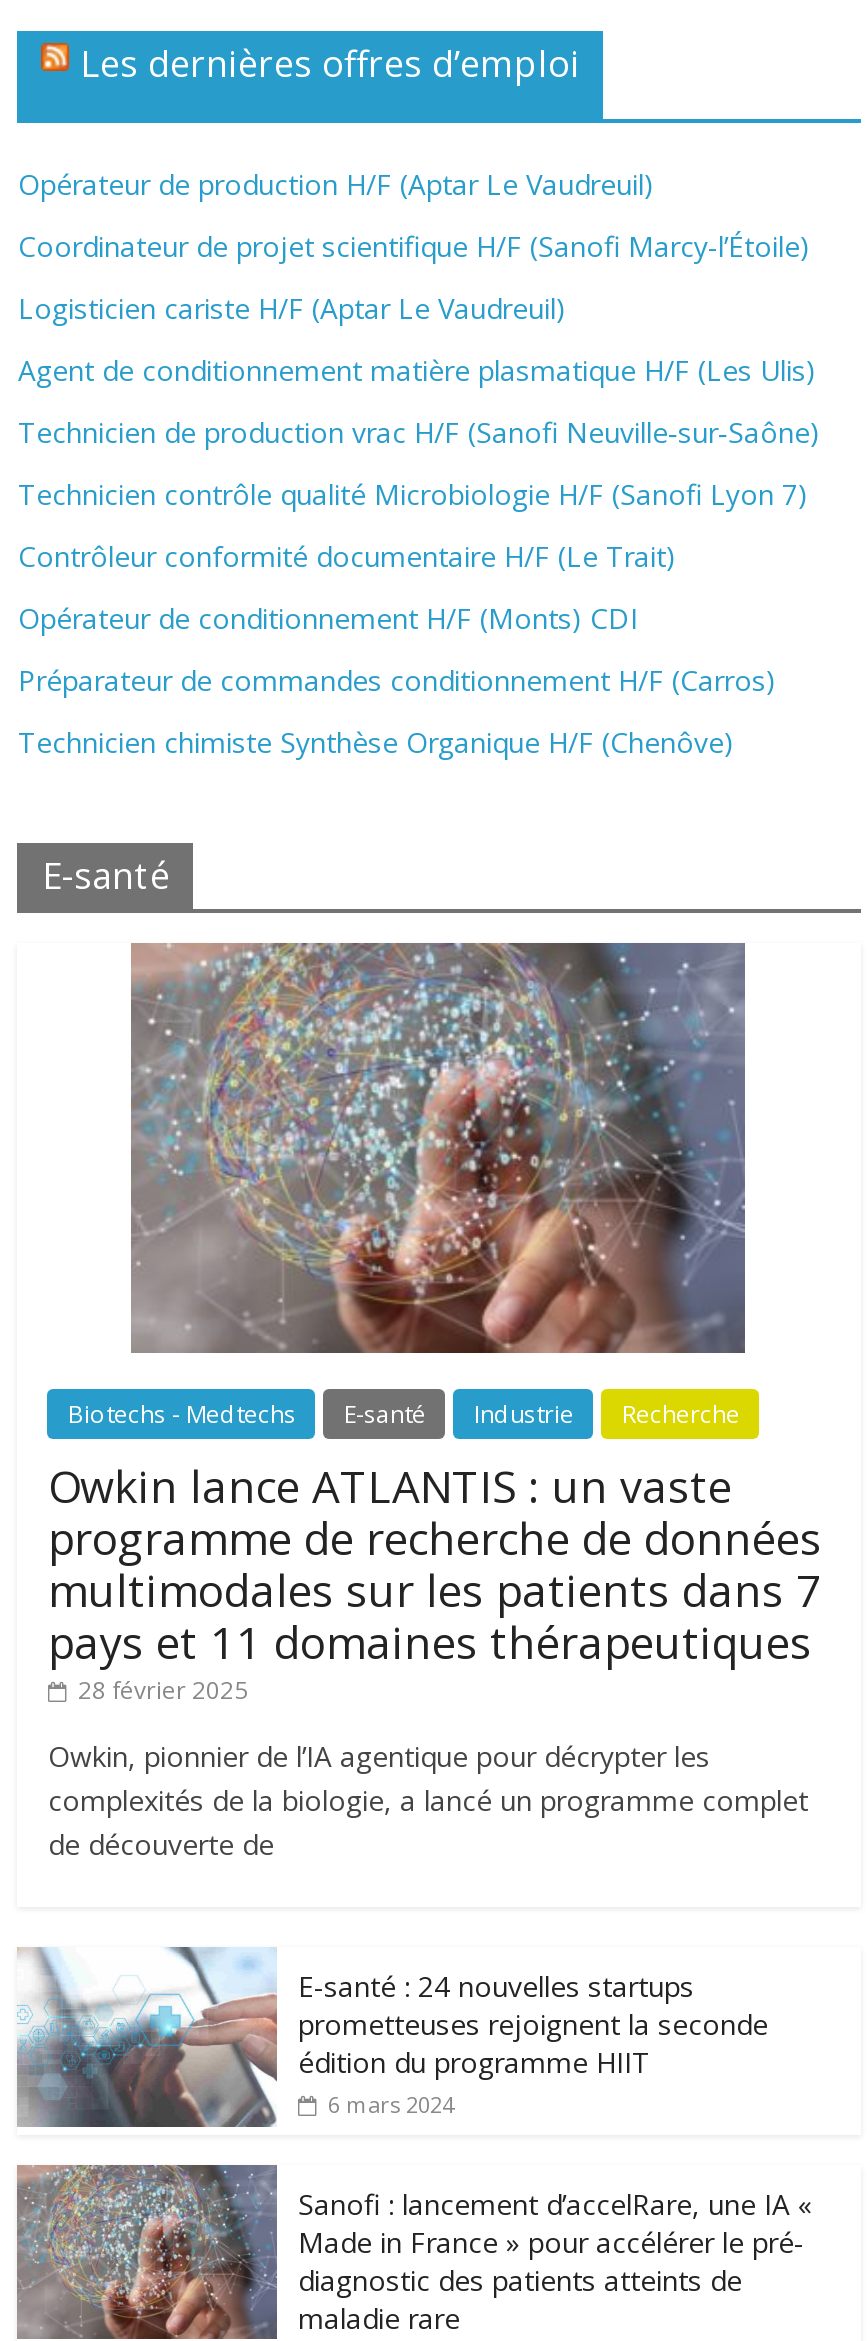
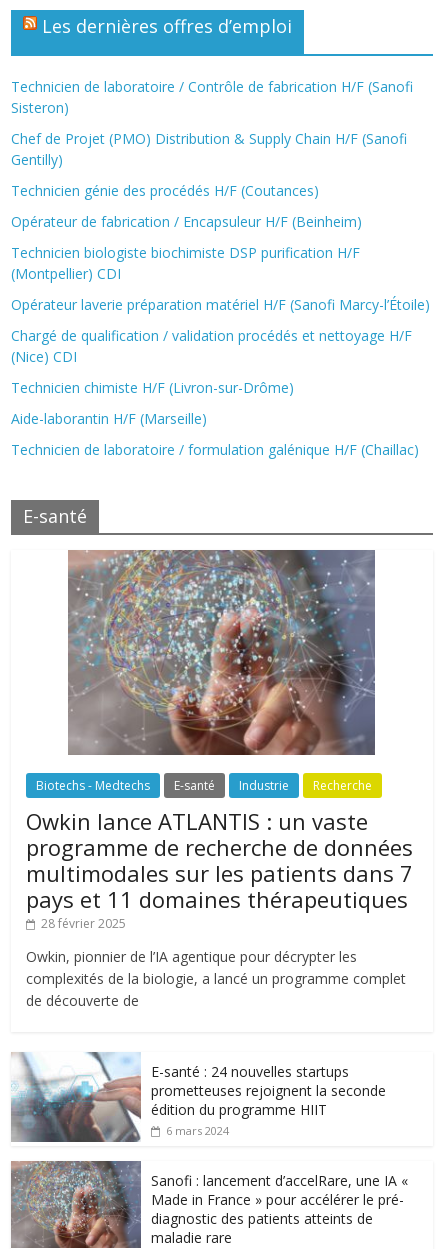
- Opérateur de production H/F (Aptar Le Vaudreuil)
+ Technicien de laboratoire / Contrôle de fabrication H/F (Sanofi
+ Sisteron)

- Coordinateur de projet scientifique H/F (Sanofi Marcy-l’Étoile)
+ Chef de Projet (PMO) Distribution & Supply Chain H/F (Sanofi
+ Gentilly)

- Logisticien cariste H/F (Aptar Le Vaudreuil)
+ Technicien génie des procédés H/F (Coutances)

- Agent de conditionnement matière plasmatique H/F (Les Ulis)
+ Opérateur de fabrication / Encapsuleur H/F (Beinheim)

- Technicien de production vrac H/F (Sanofi Neuville‑sur‑Saône)
+ Technicien biologiste biochimiste DSP purification H/F
+ (Montpellier) CDI

- Technicien contrôle qualité Microbiologie H/F (Sanofi Lyon 7)
+ Opérateur laverie préparation matériel H/F (Sanofi Marcy-l’Étoile)

- Contrôleur conformité documentaire H/F (Le Trait)
+ Chargé de qualification / validation procédés et nettoyage H/F
+ (Nice) CDI

- Opérateur de conditionnement H/F (Monts) CDI
+ Technicien chimiste H/F (Livron-sur-Drôme)

- Préparateur de commandes conditionnement H/F (Carros)
+ Aide-laborantin H/F (Marseille)

- Technicien chimiste Synthèse Organique H/F (Chenôve)
+ Technicien de laboratoire / formulation galénique H/F (Chaillac)
